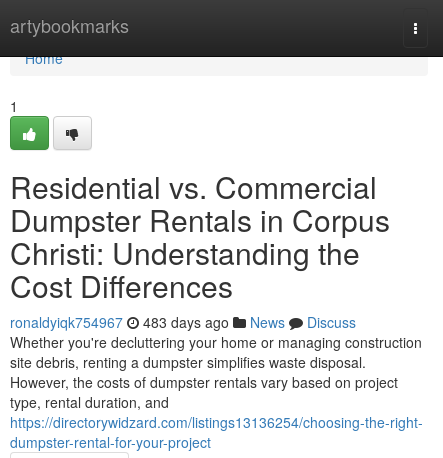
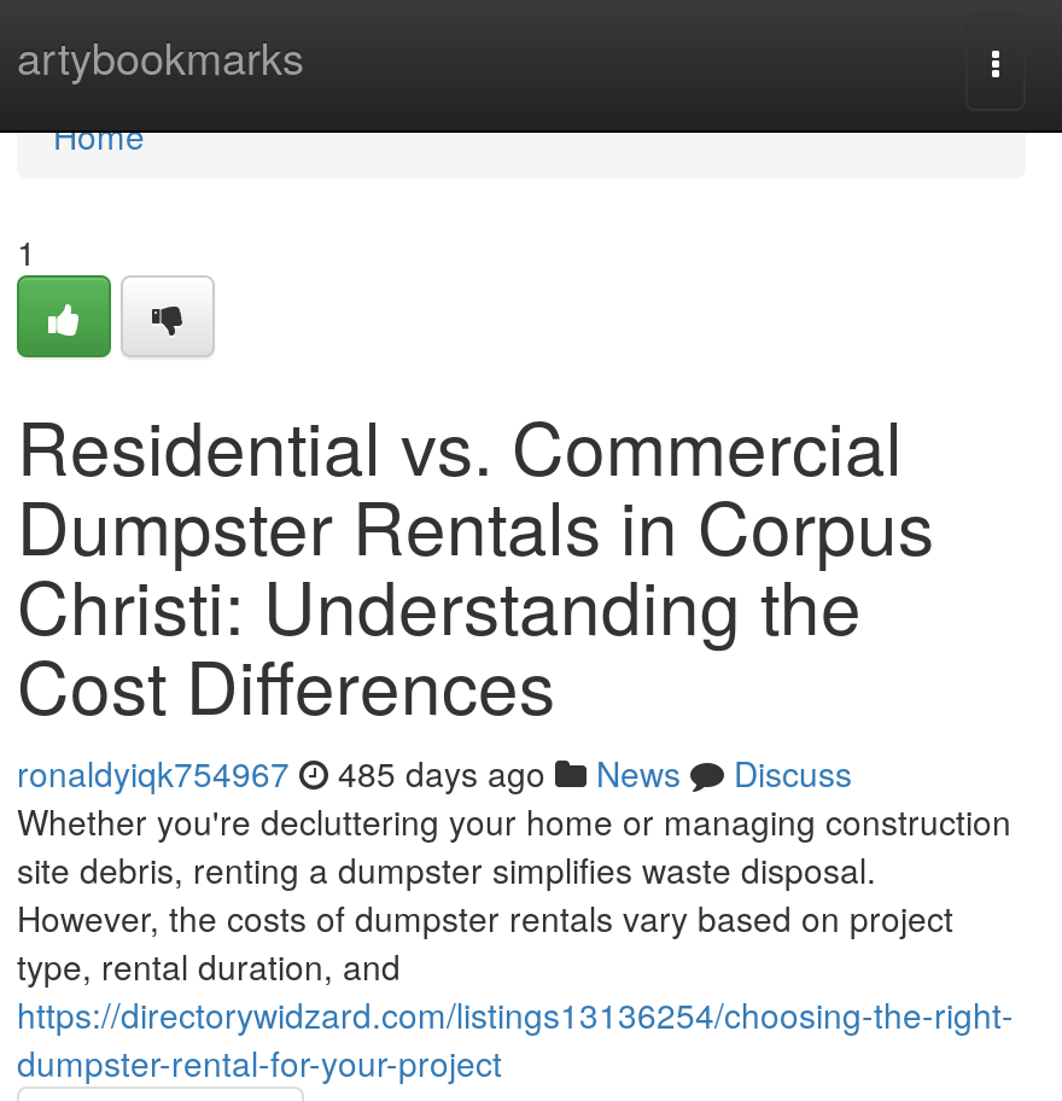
- ronaldyiqk754967 483 days ago News Discuss
+ ronaldyiqk754967 485 days ago News Discuss
